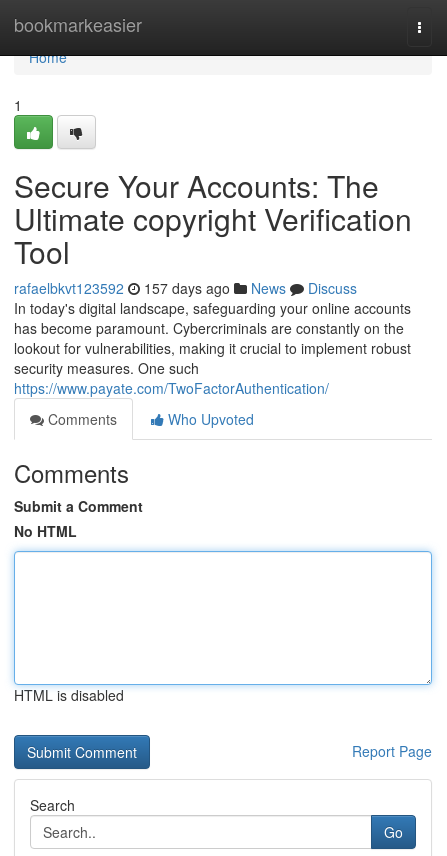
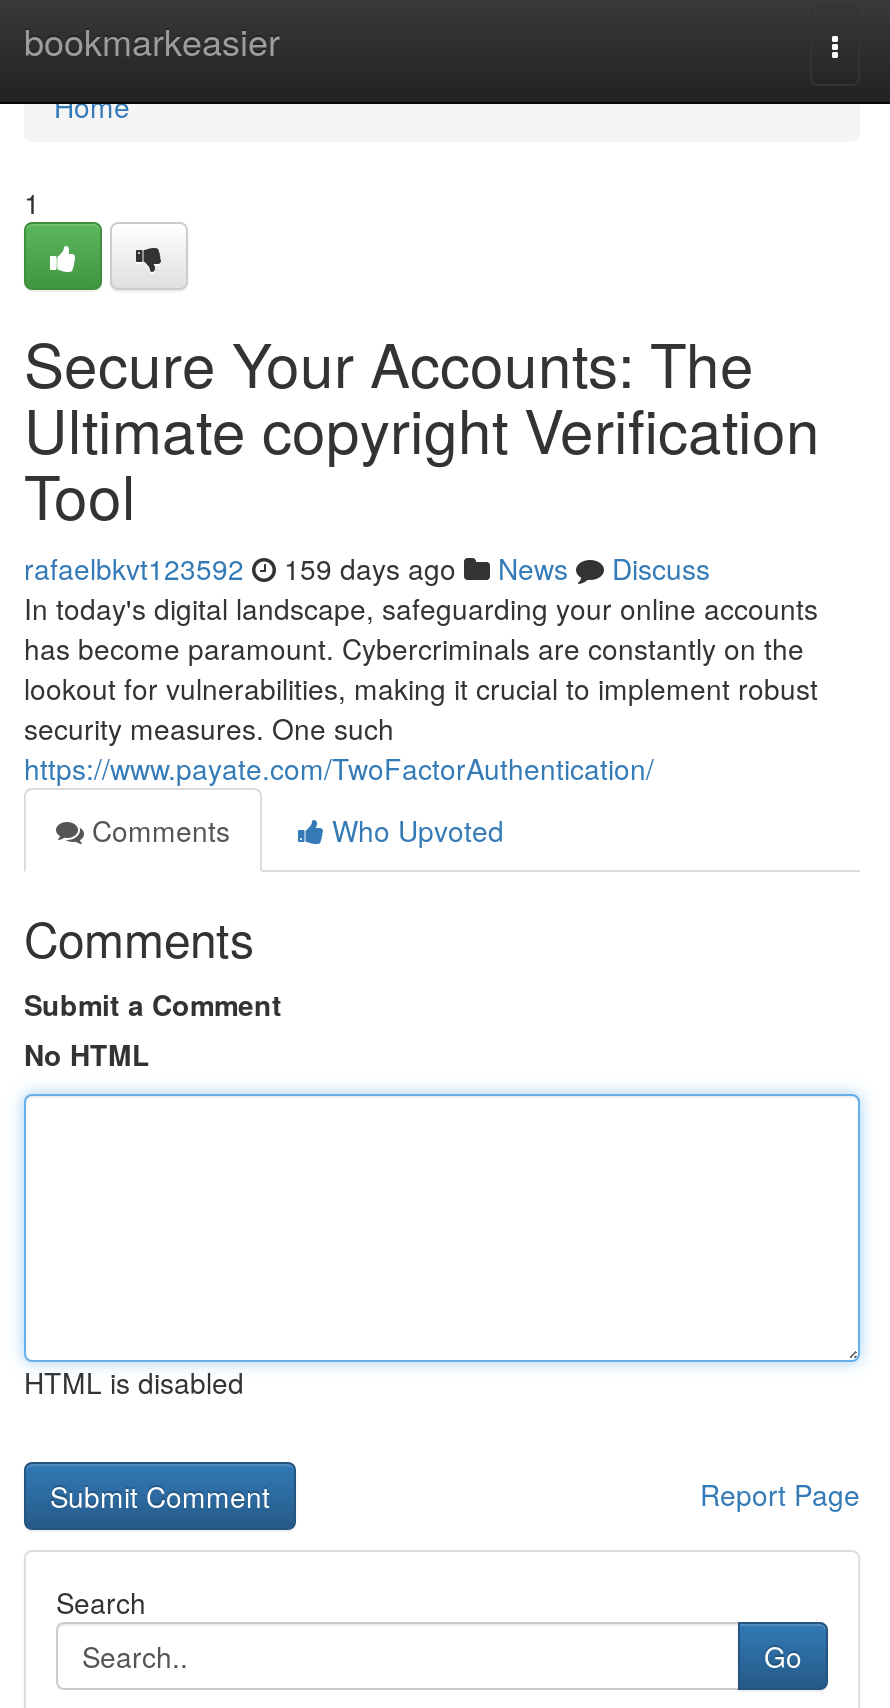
- rafaelbkvt123592 157 days ago News Discuss
+ rafaelbkvt123592 159 days ago News Discuss
